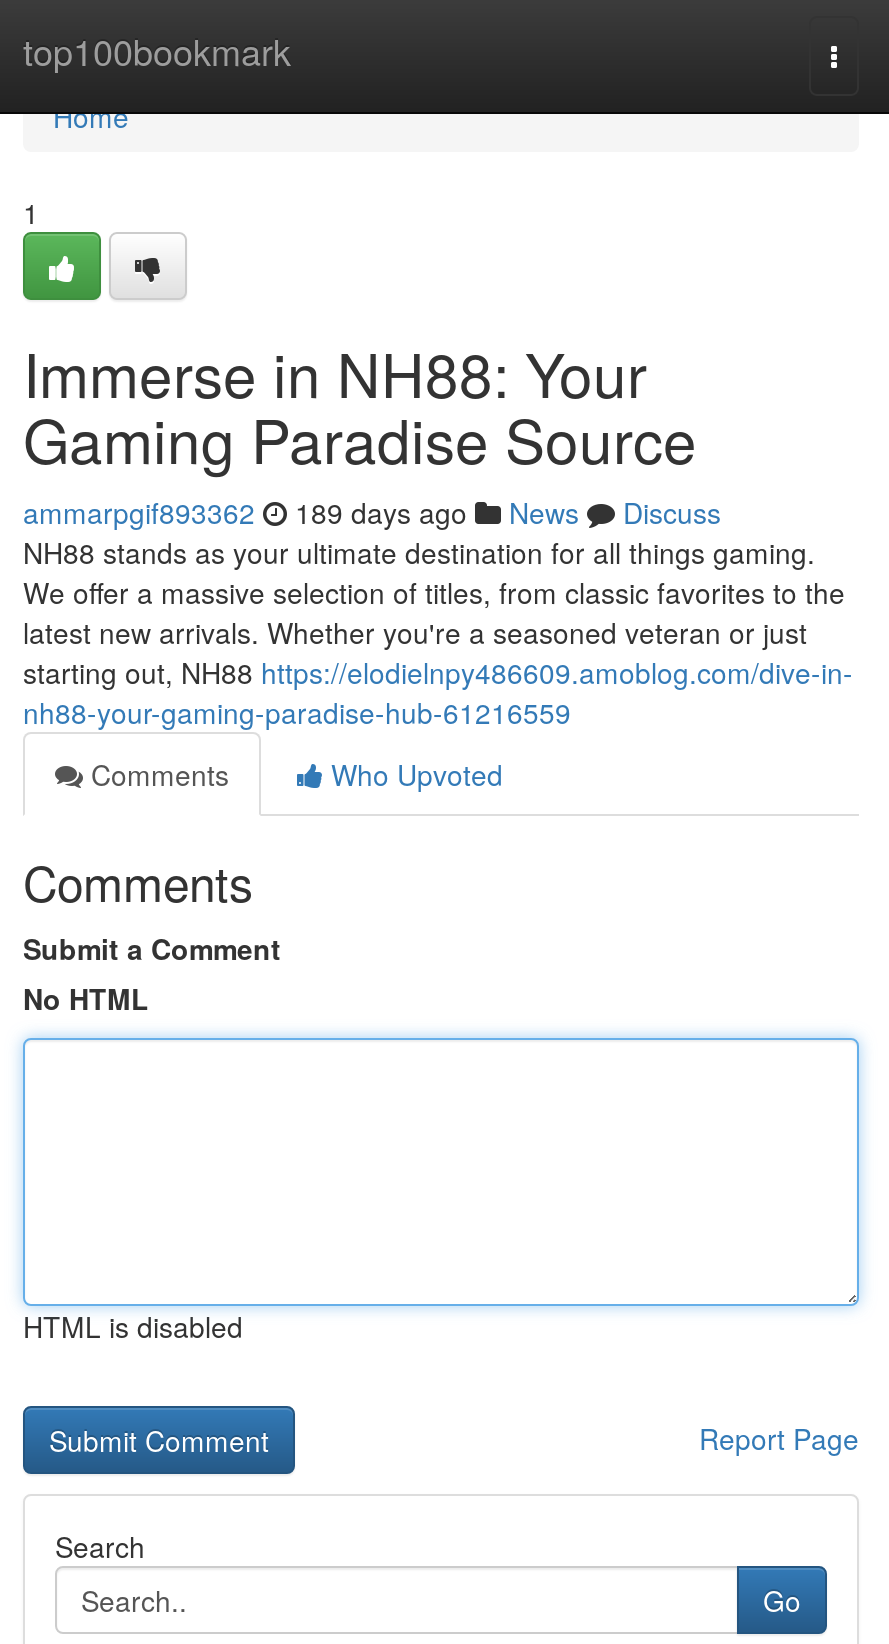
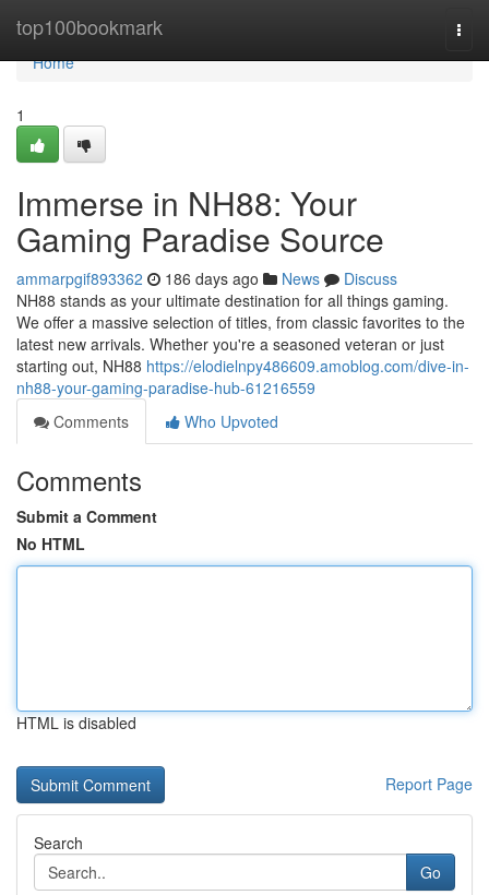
- ammarpgif893362 189 days ago News Discuss
+ ammarpgif893362 186 days ago News Discuss
